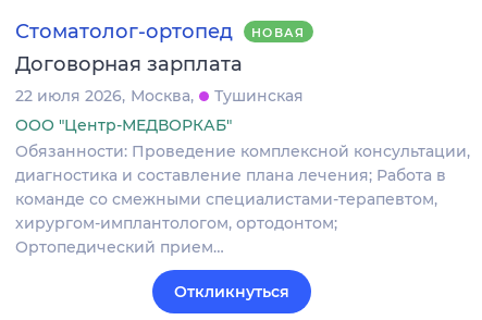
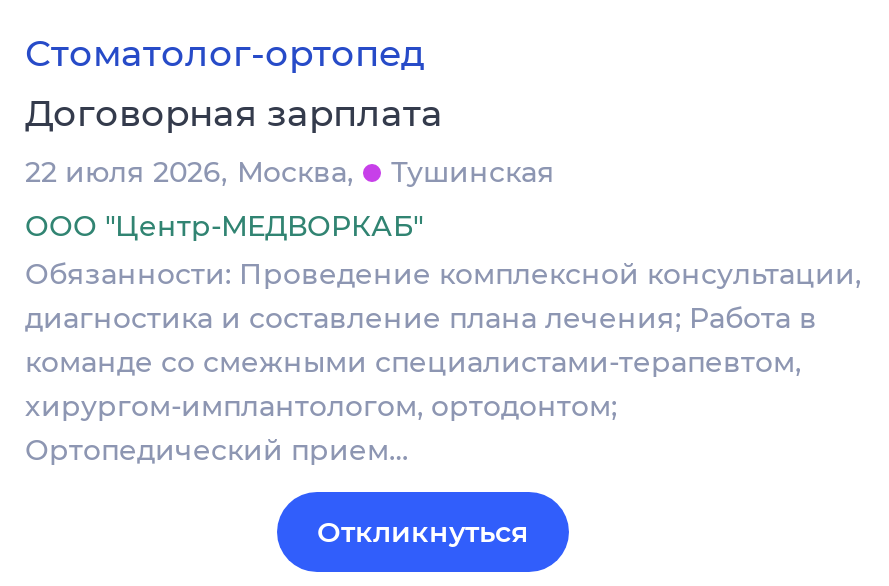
- НОВАЯ
